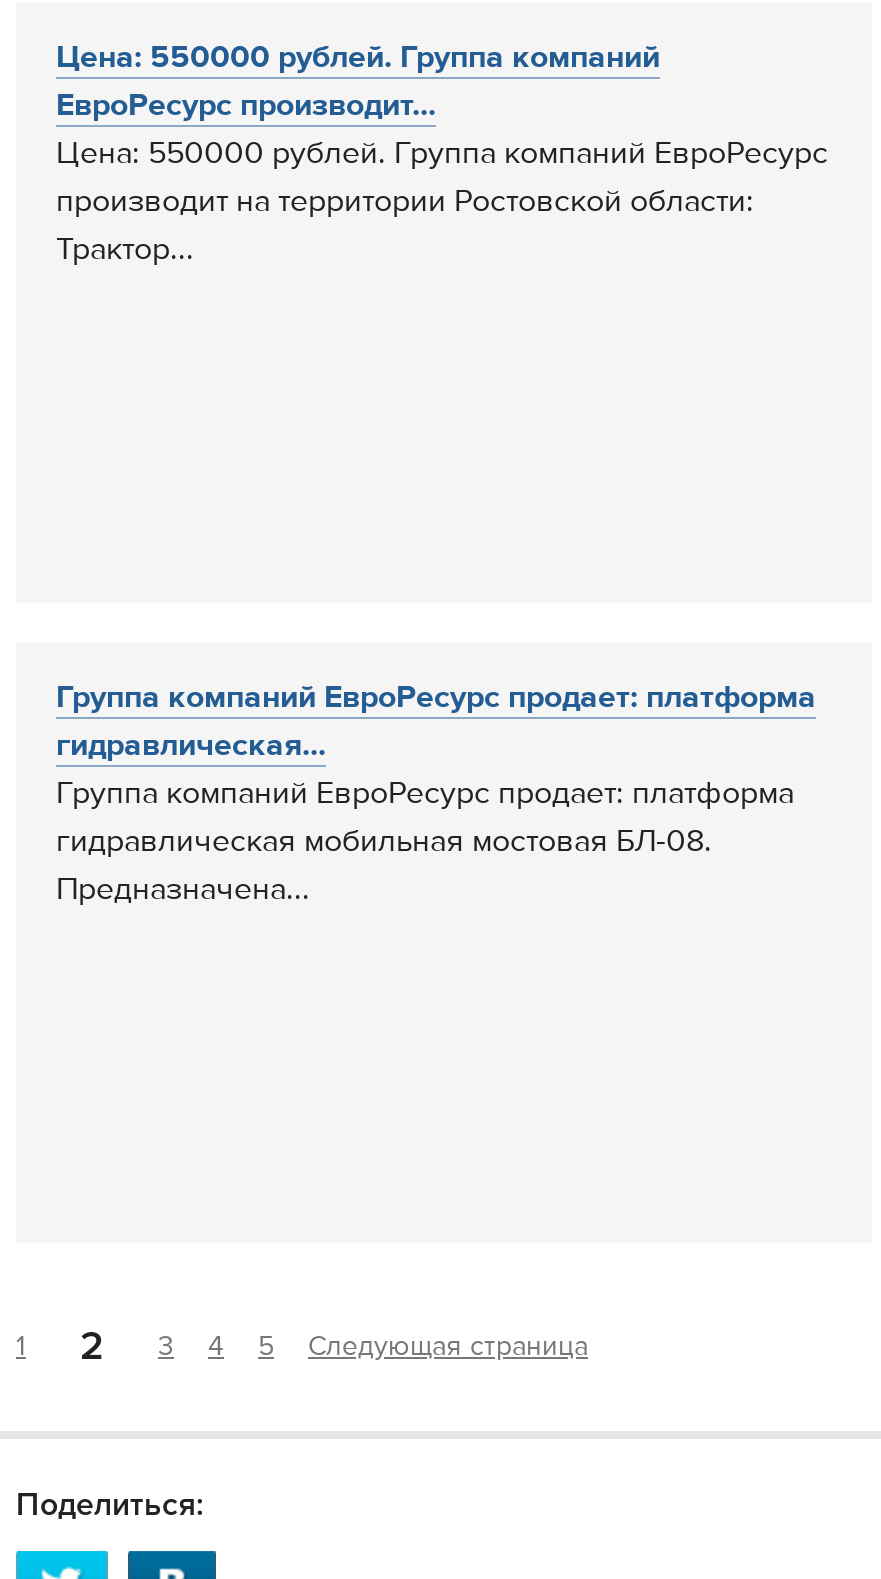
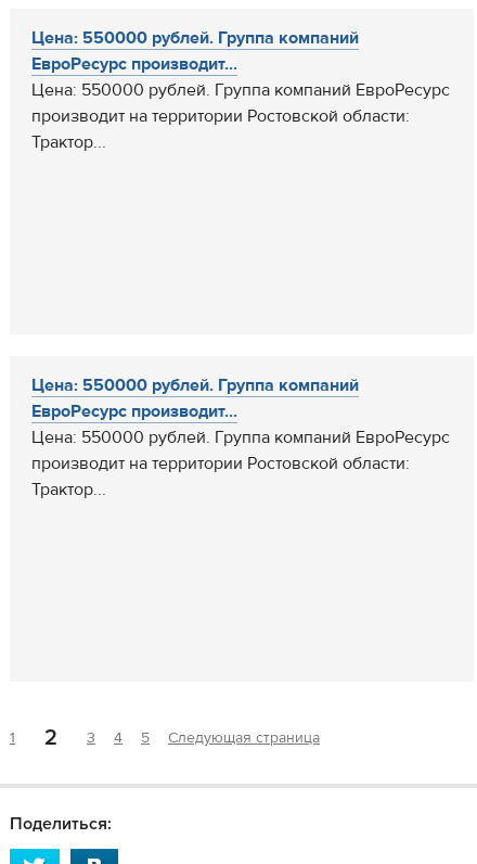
- Группа компаний ЕвроРесурс продает: платформа
- гидравлическая...
- Группа компаний ЕвроРесурс продает: платформа
- гидравлическая мобильная мостовая БЛ-08.
- Предназначена...
+ Цена: 550000 рублей. Группа компаний
+ ЕвроРесурс производит...
+ Цена: 550000 рублей. Группа компаний ЕвроРесурс
+ производит на территории Ростовской области:
+ Трактор...
